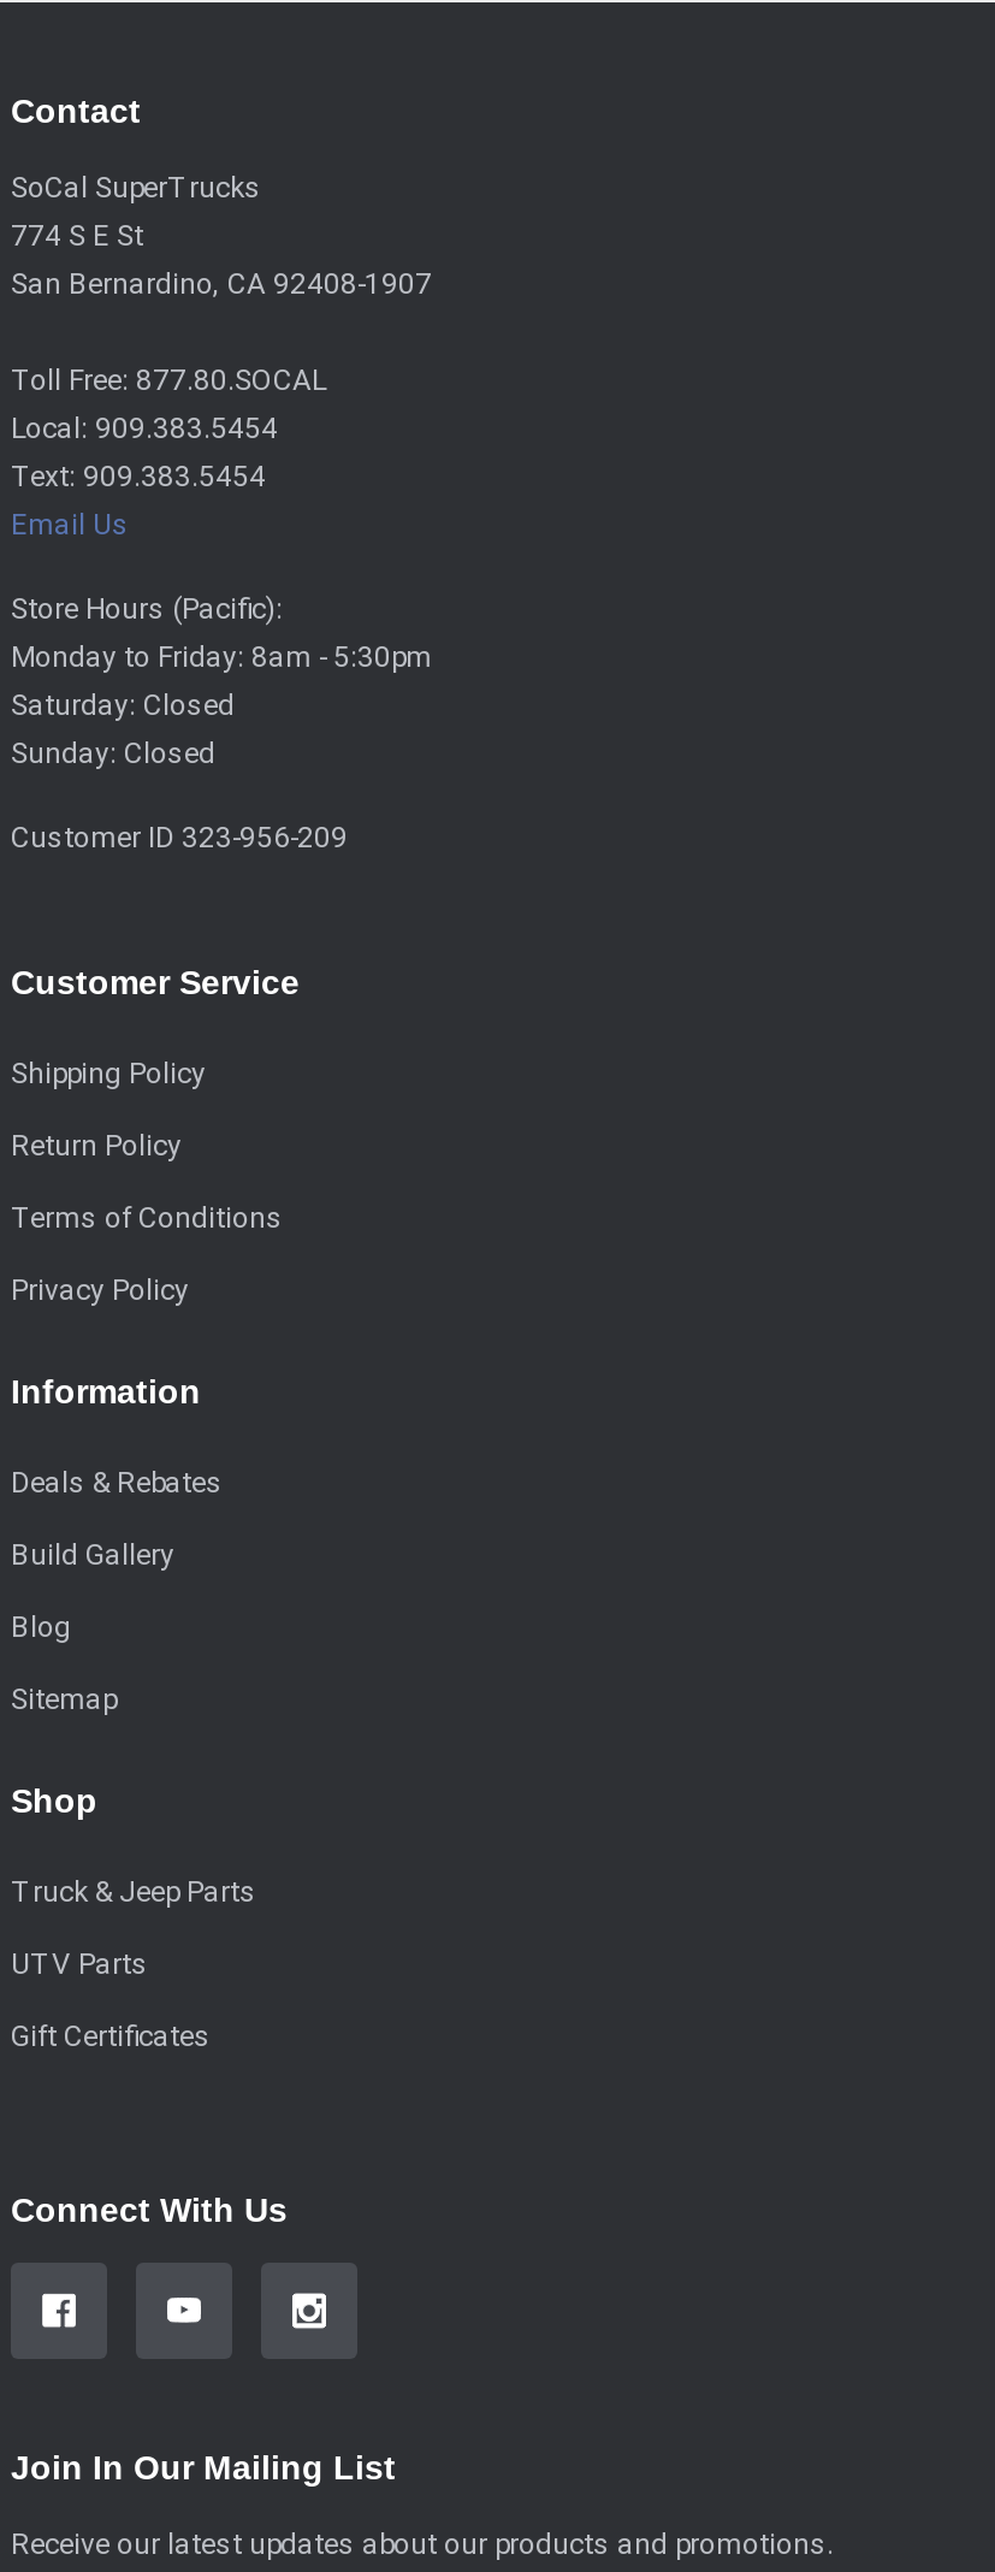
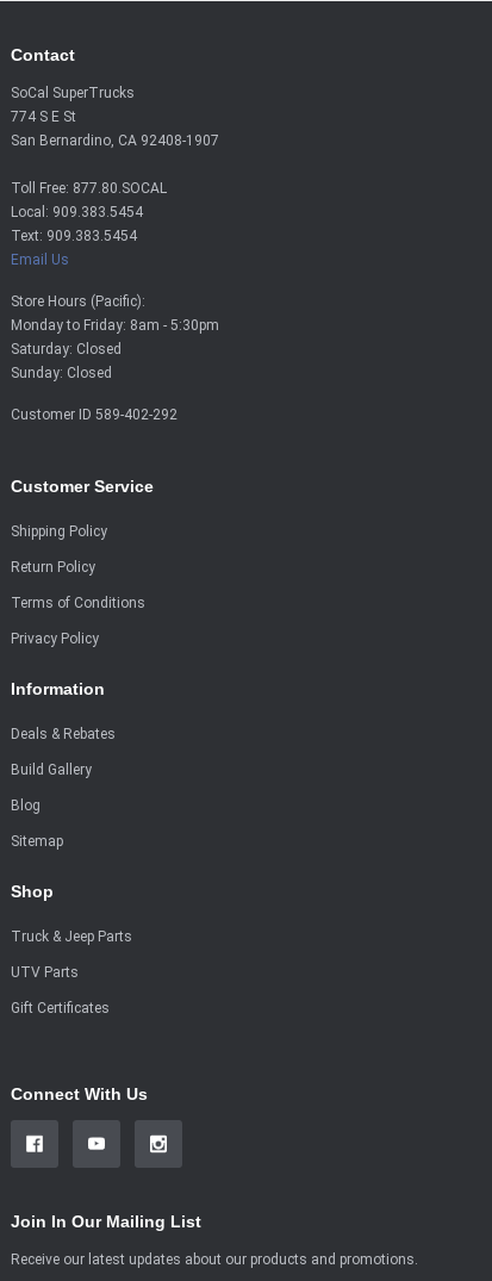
- Customer ID 323-956-209
+ Customer ID 589-402-292
